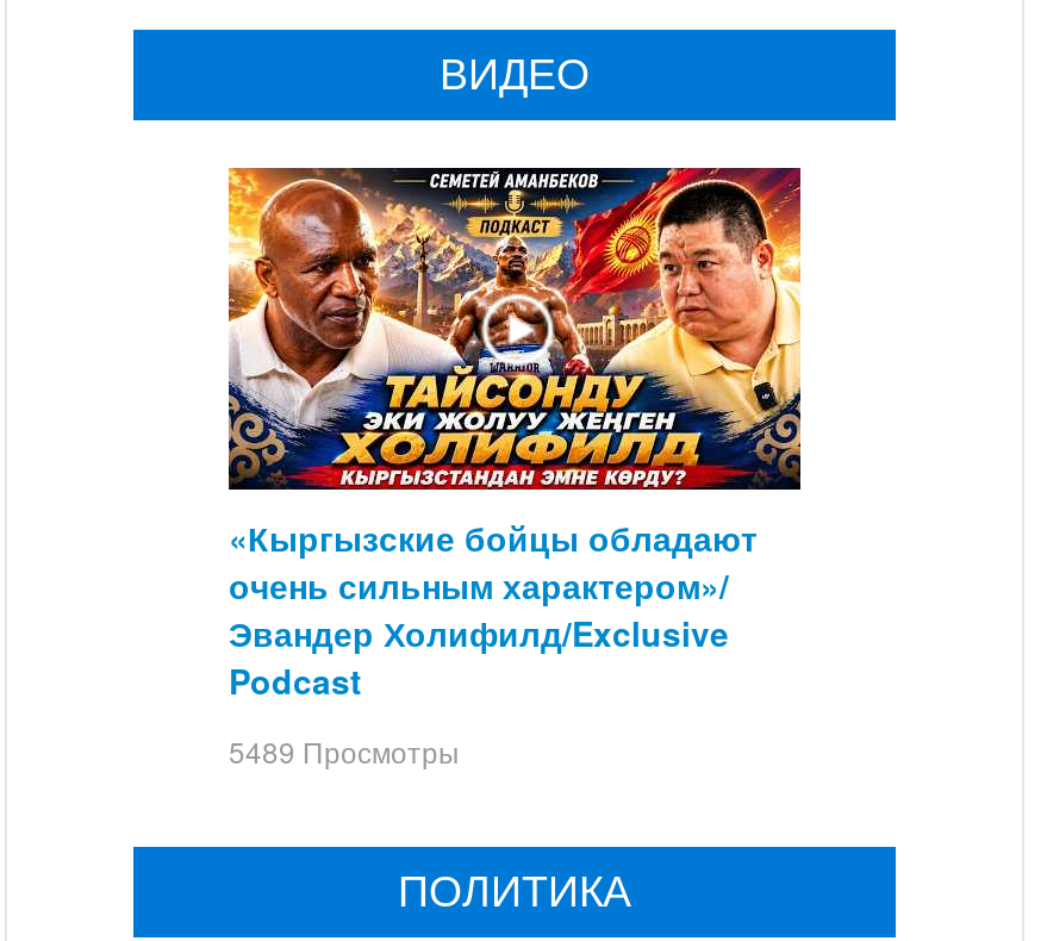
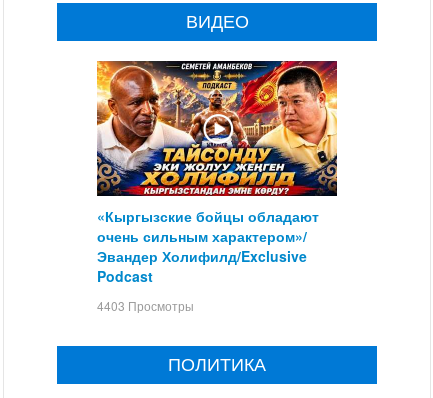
- 5489 Просмотры
+ 4403 Просмотры
